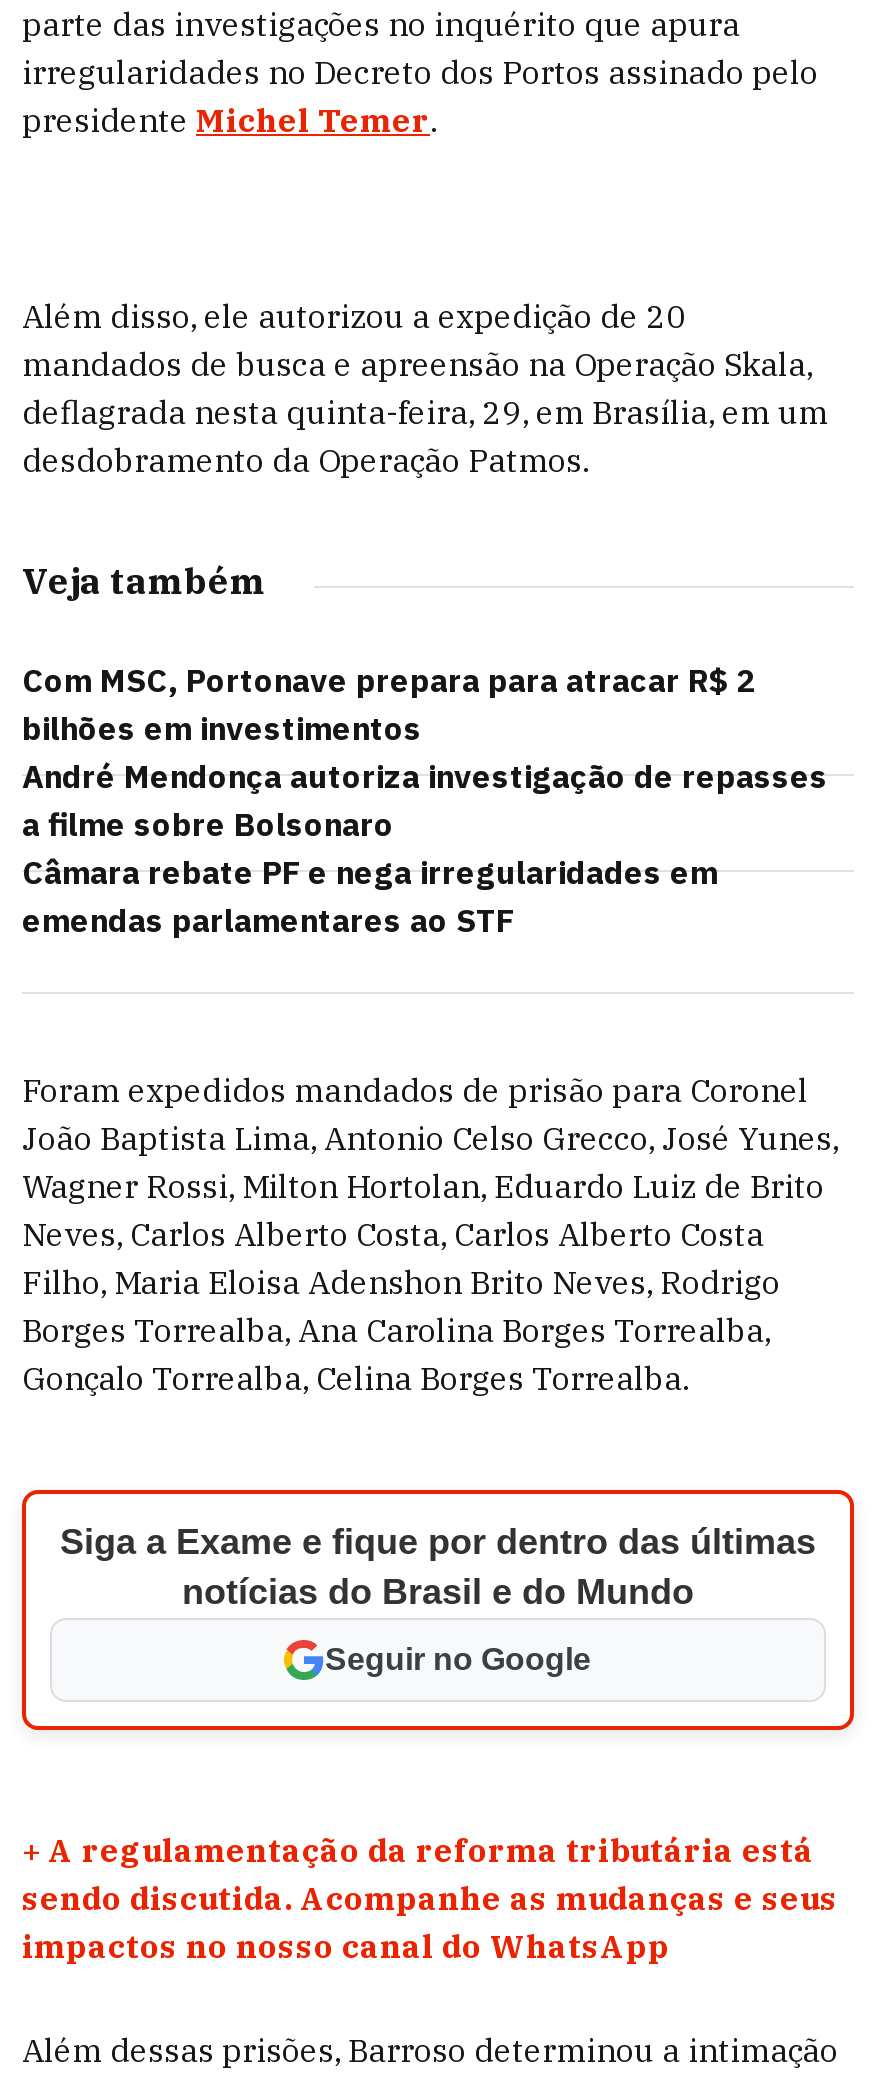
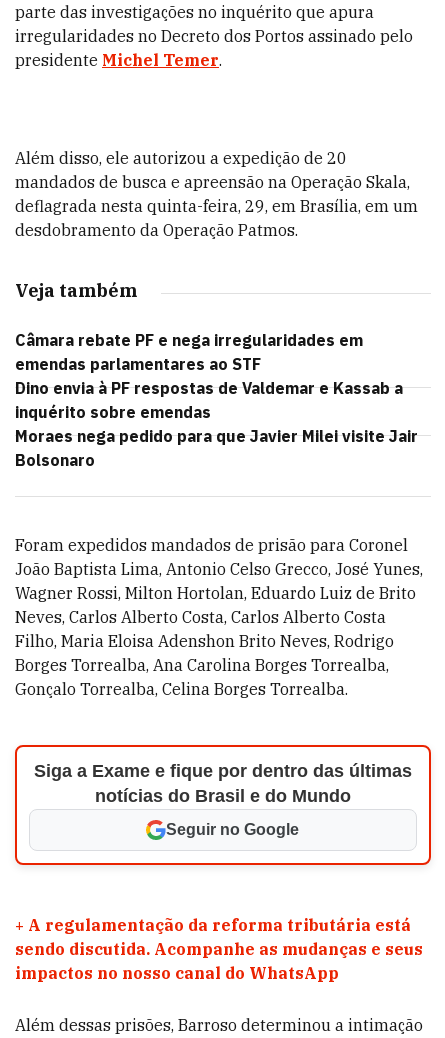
- Com MSC, Portonave prepara para atracar R$ 2
- bilhões em investimentos
- André Mendonça autoriza investigação de repasses
- a filme sobre Bolsonaro

moved up: Câmara rebate PF e nega irregularidades em | emendas parlamentares ao STF

+ Dino envia à PF respostas de Valdemar e Kassab a
+ inquérito sobre emendas
+ Moraes nega pedido para que Javier Milei visite Jair
+ Bolsonaro
